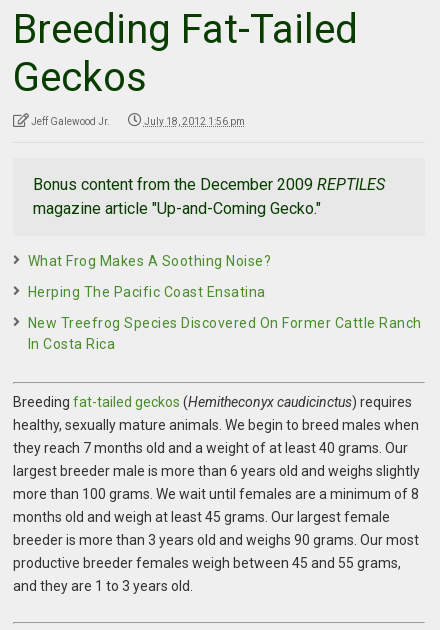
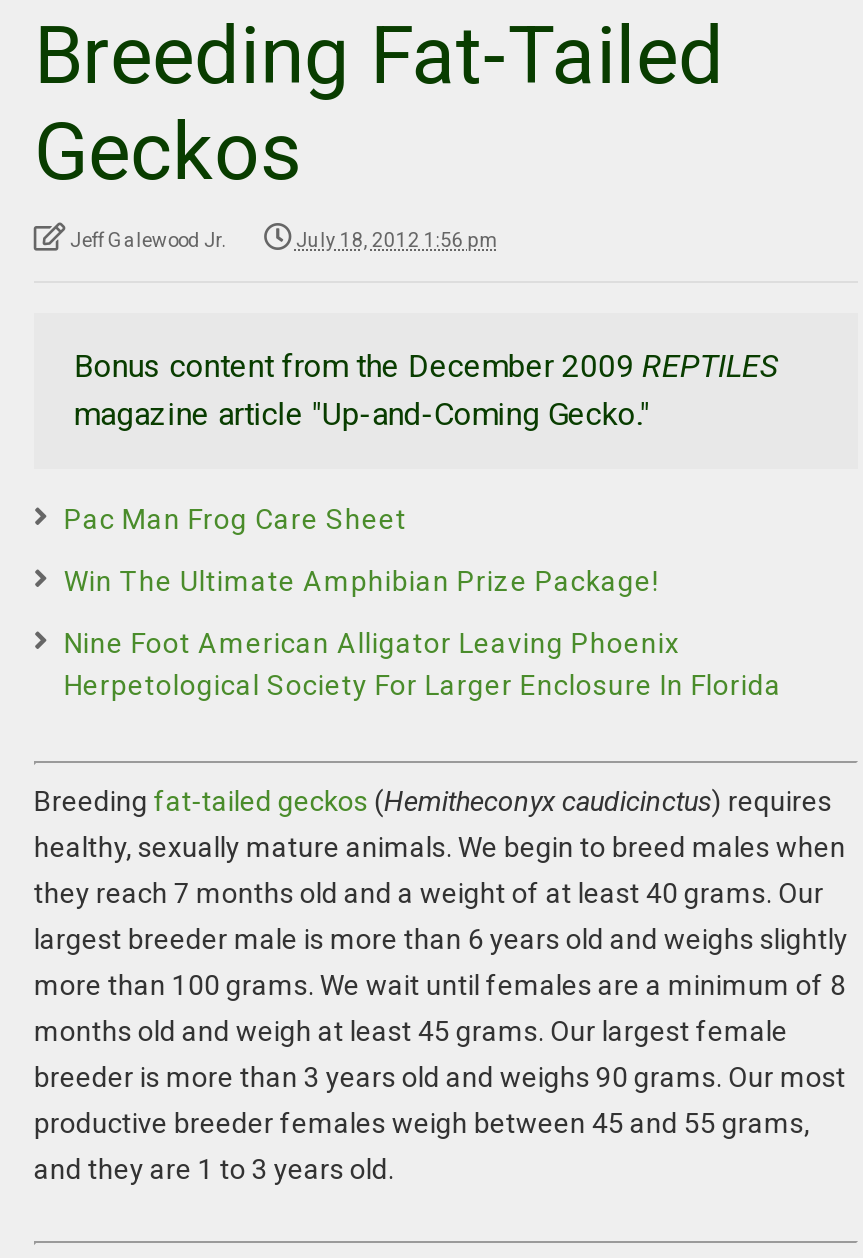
- What Frog Makes A Soothing Noise?
+ Pac Man Frog Care Sheet

- Herping The Pacific Coast Ensatina
+ Win The Ultimate Amphibian Prize Package!

- New Treefrog Species Discovered On Former Cattle Ranch
- In Costa Rica
+ Nine Foot American Alligator Leaving Phoenix
+ Herpetological Society For Larger Enclosure In Florida
